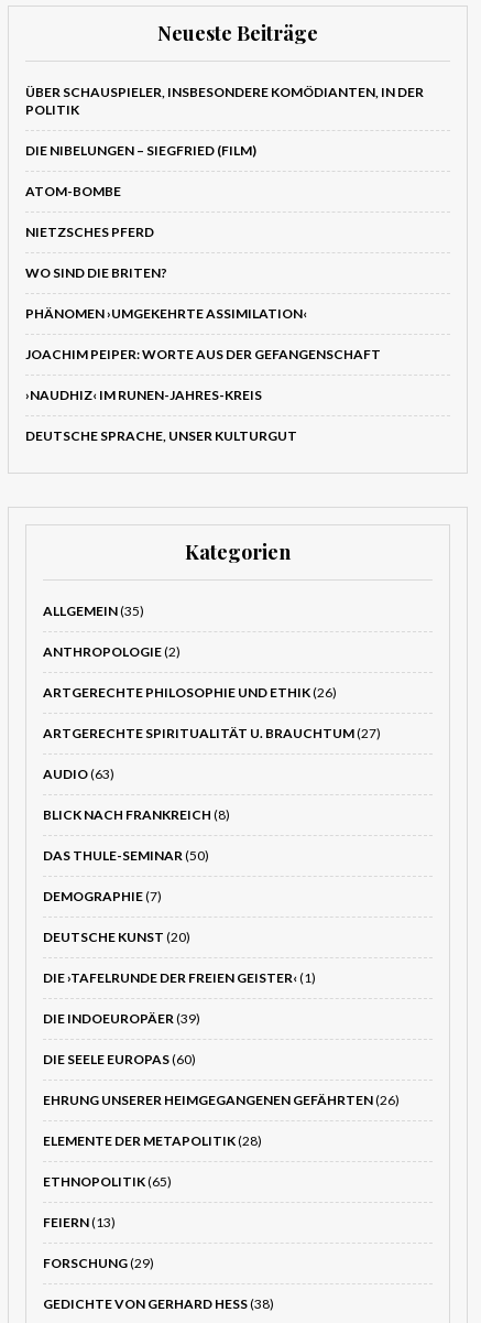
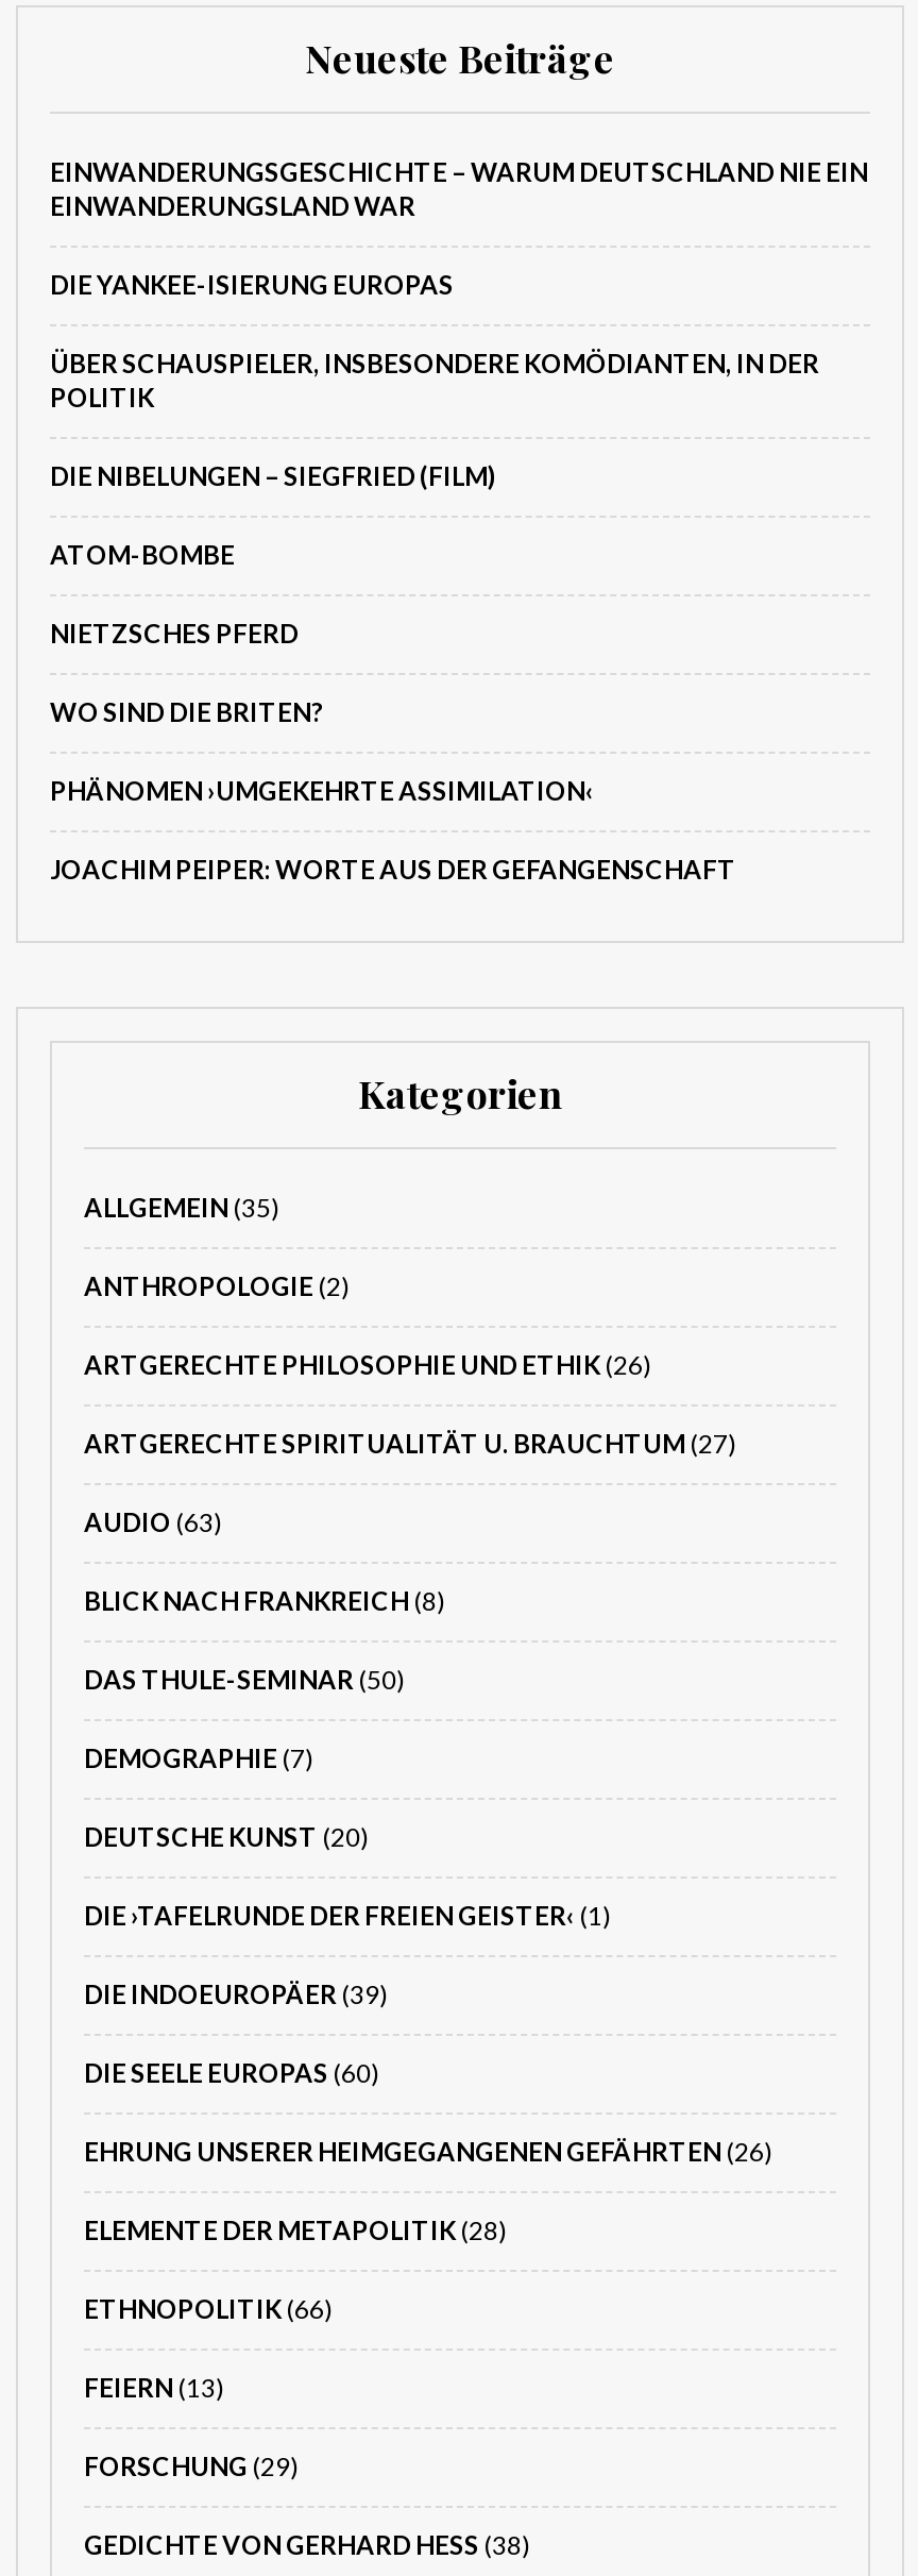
+ EINWANDERUNGSGESCHICHTE – WARUM DEUTSCHLAND NIE EIN
+ EINWANDERUNGSLAND WAR
+ DIE YANKEE-ISIERUNG EUROPAS

moved down: ÜBER SCHAUSPIELER, INSBESONDERE KOMÖDIANTEN, IN DER | POLITIK | DIE NIBELUNGEN – SIEGFRIED (FILM) | ATOM-BOMBE | NIETZSCHES PFERD | WO SIND DIE BRITEN? | PHÄNOMEN ›UMGEKEHRTE ASSIMILATION‹ | JOACHIM PEIPER: WORTE AUS DER GEFANGENSCHAFT

- ›NAUDHIZ‹ IM RUNEN-JAHRES-KREIS
- DEUTSCHE SPRACHE, UNSER KULTURGUT

- ETHNOPOLITIK (65)
+ ETHNOPOLITIK (66)
